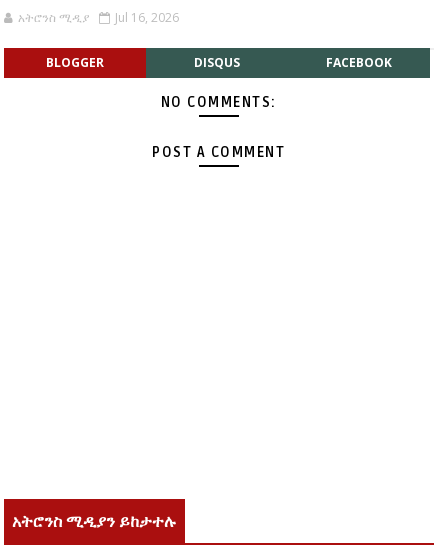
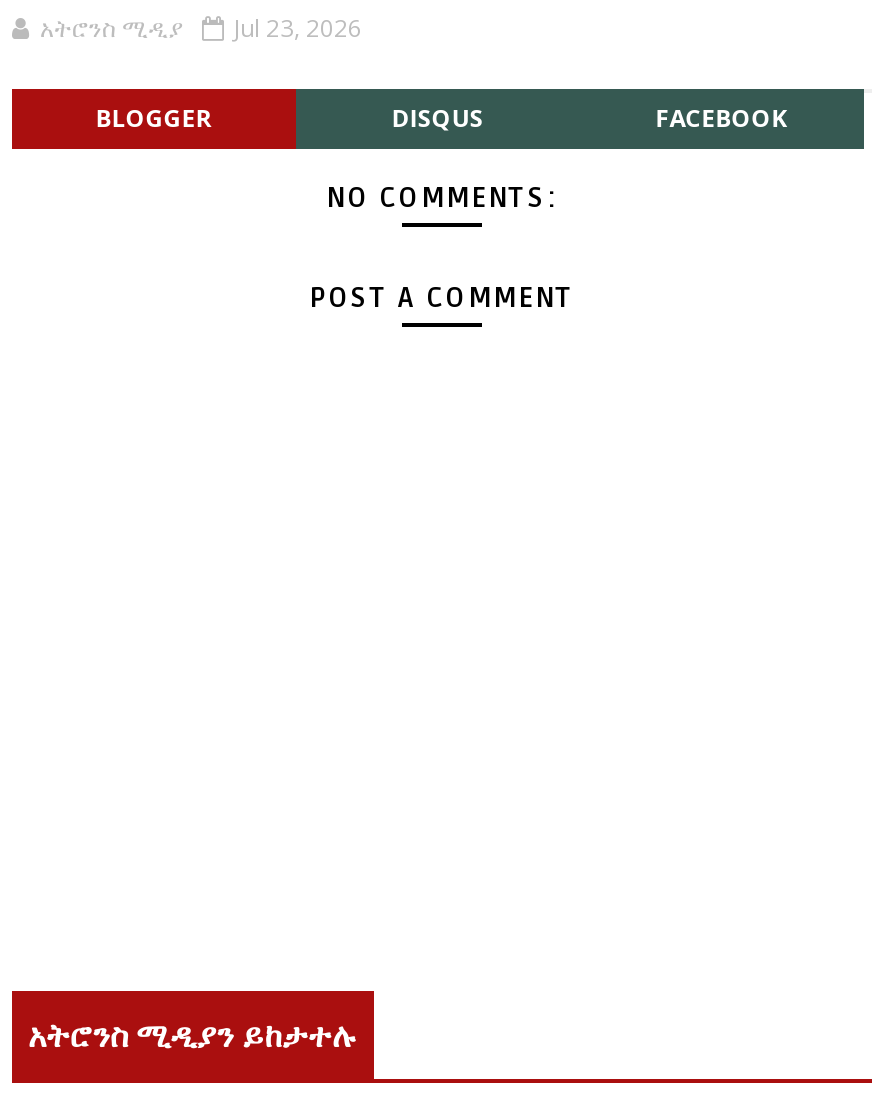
- Jul 16, 2026
+ Jul 23, 2026
